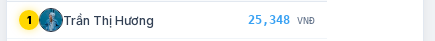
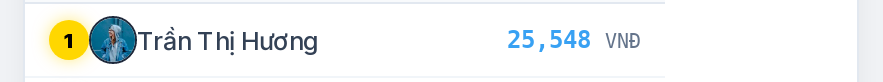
- 25,348 VNĐ
+ 25,548 VNĐ
